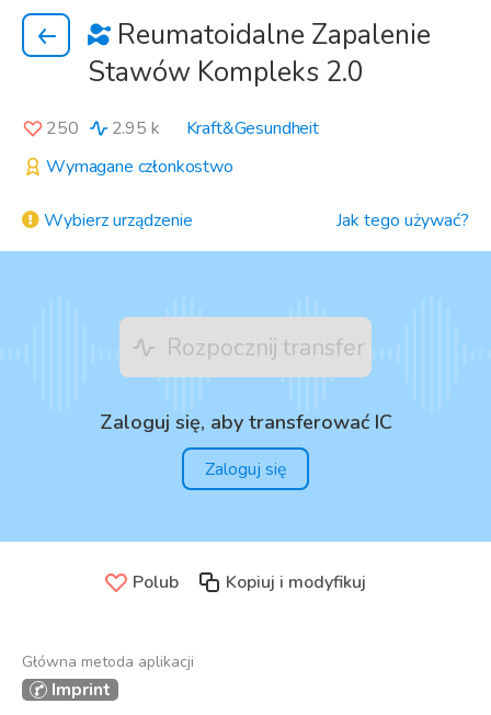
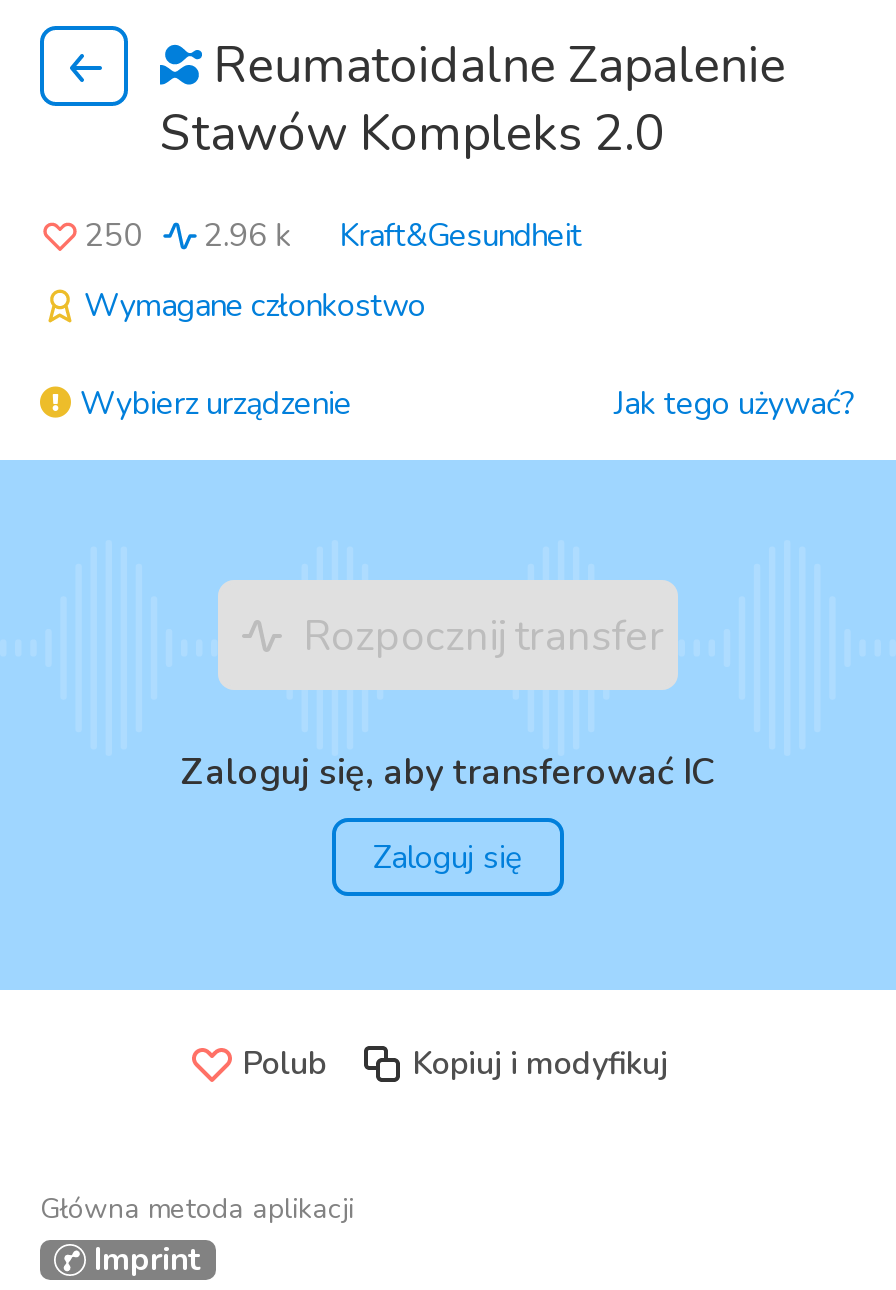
- 250 2.95 k Kraft&Gesundheit
+ 250 2.96 k Kraft&Gesundheit
